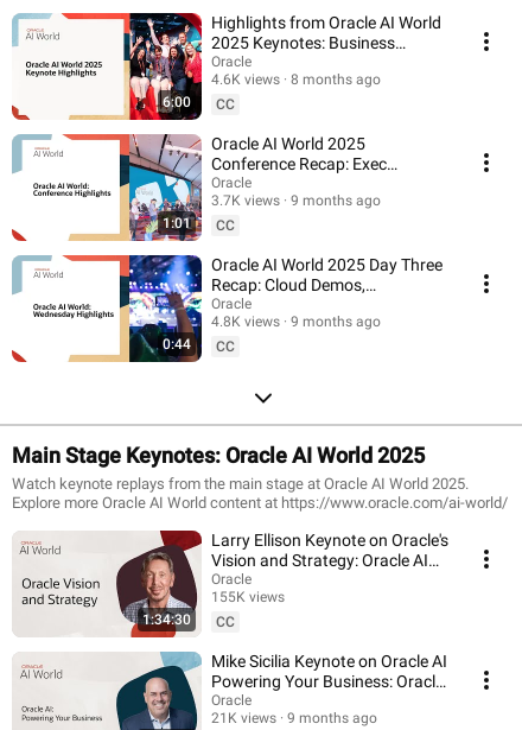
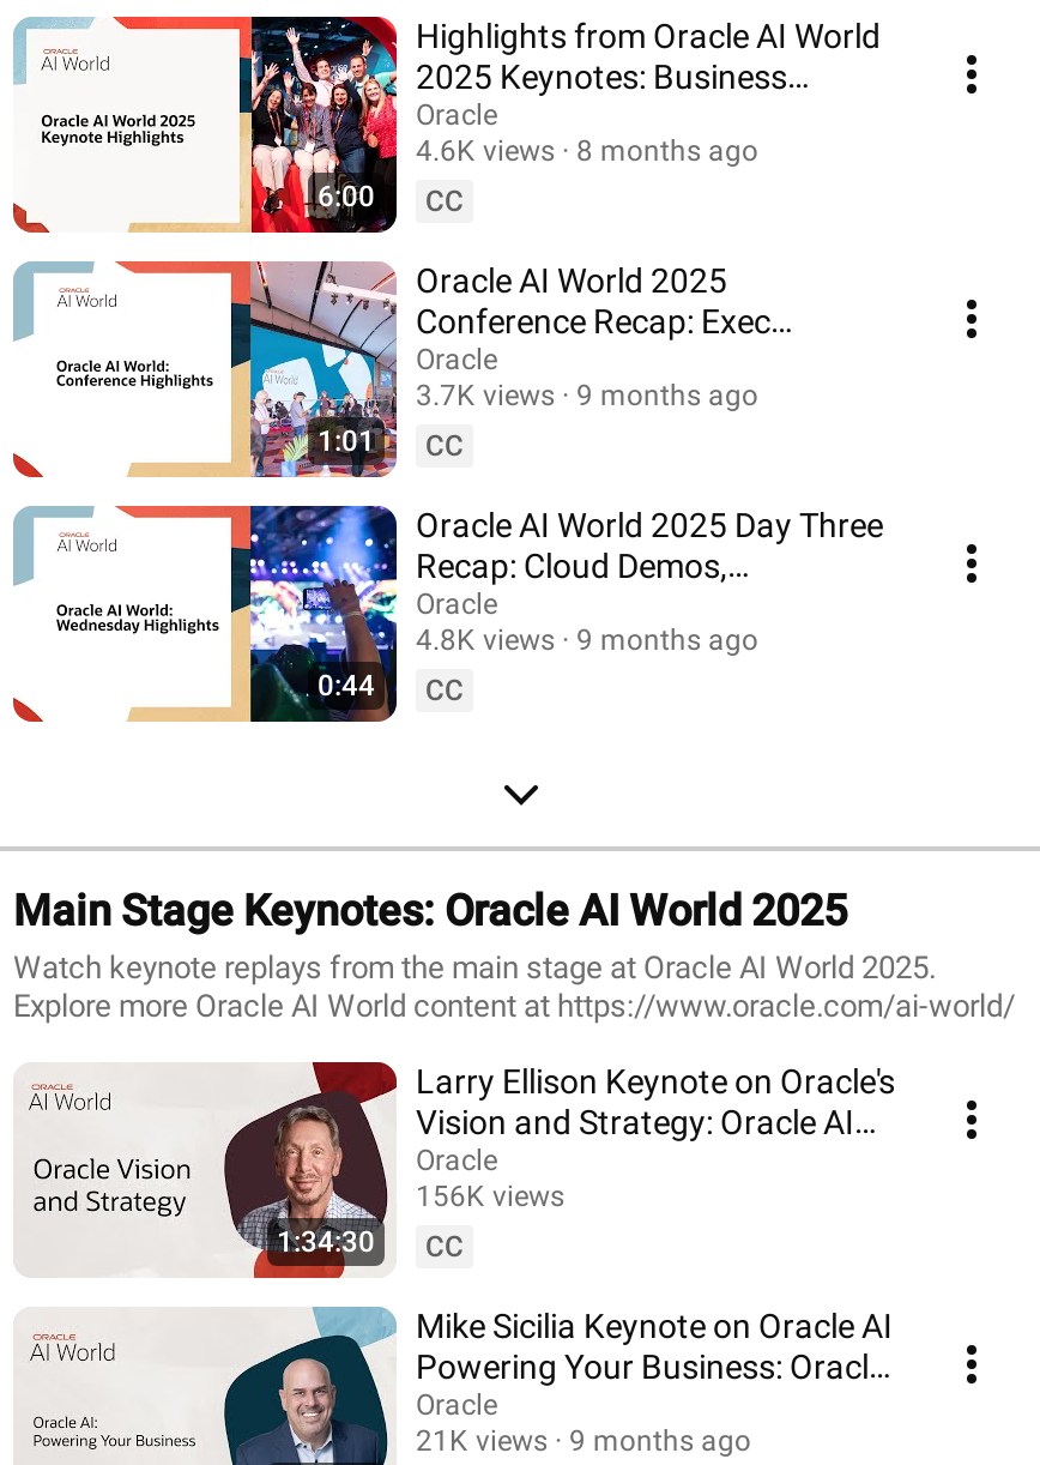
- 155K views
+ 156K views
